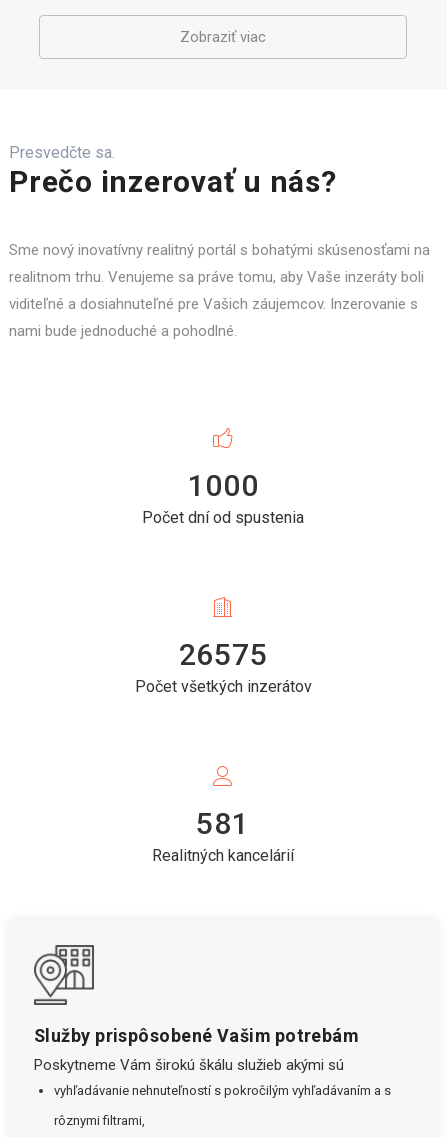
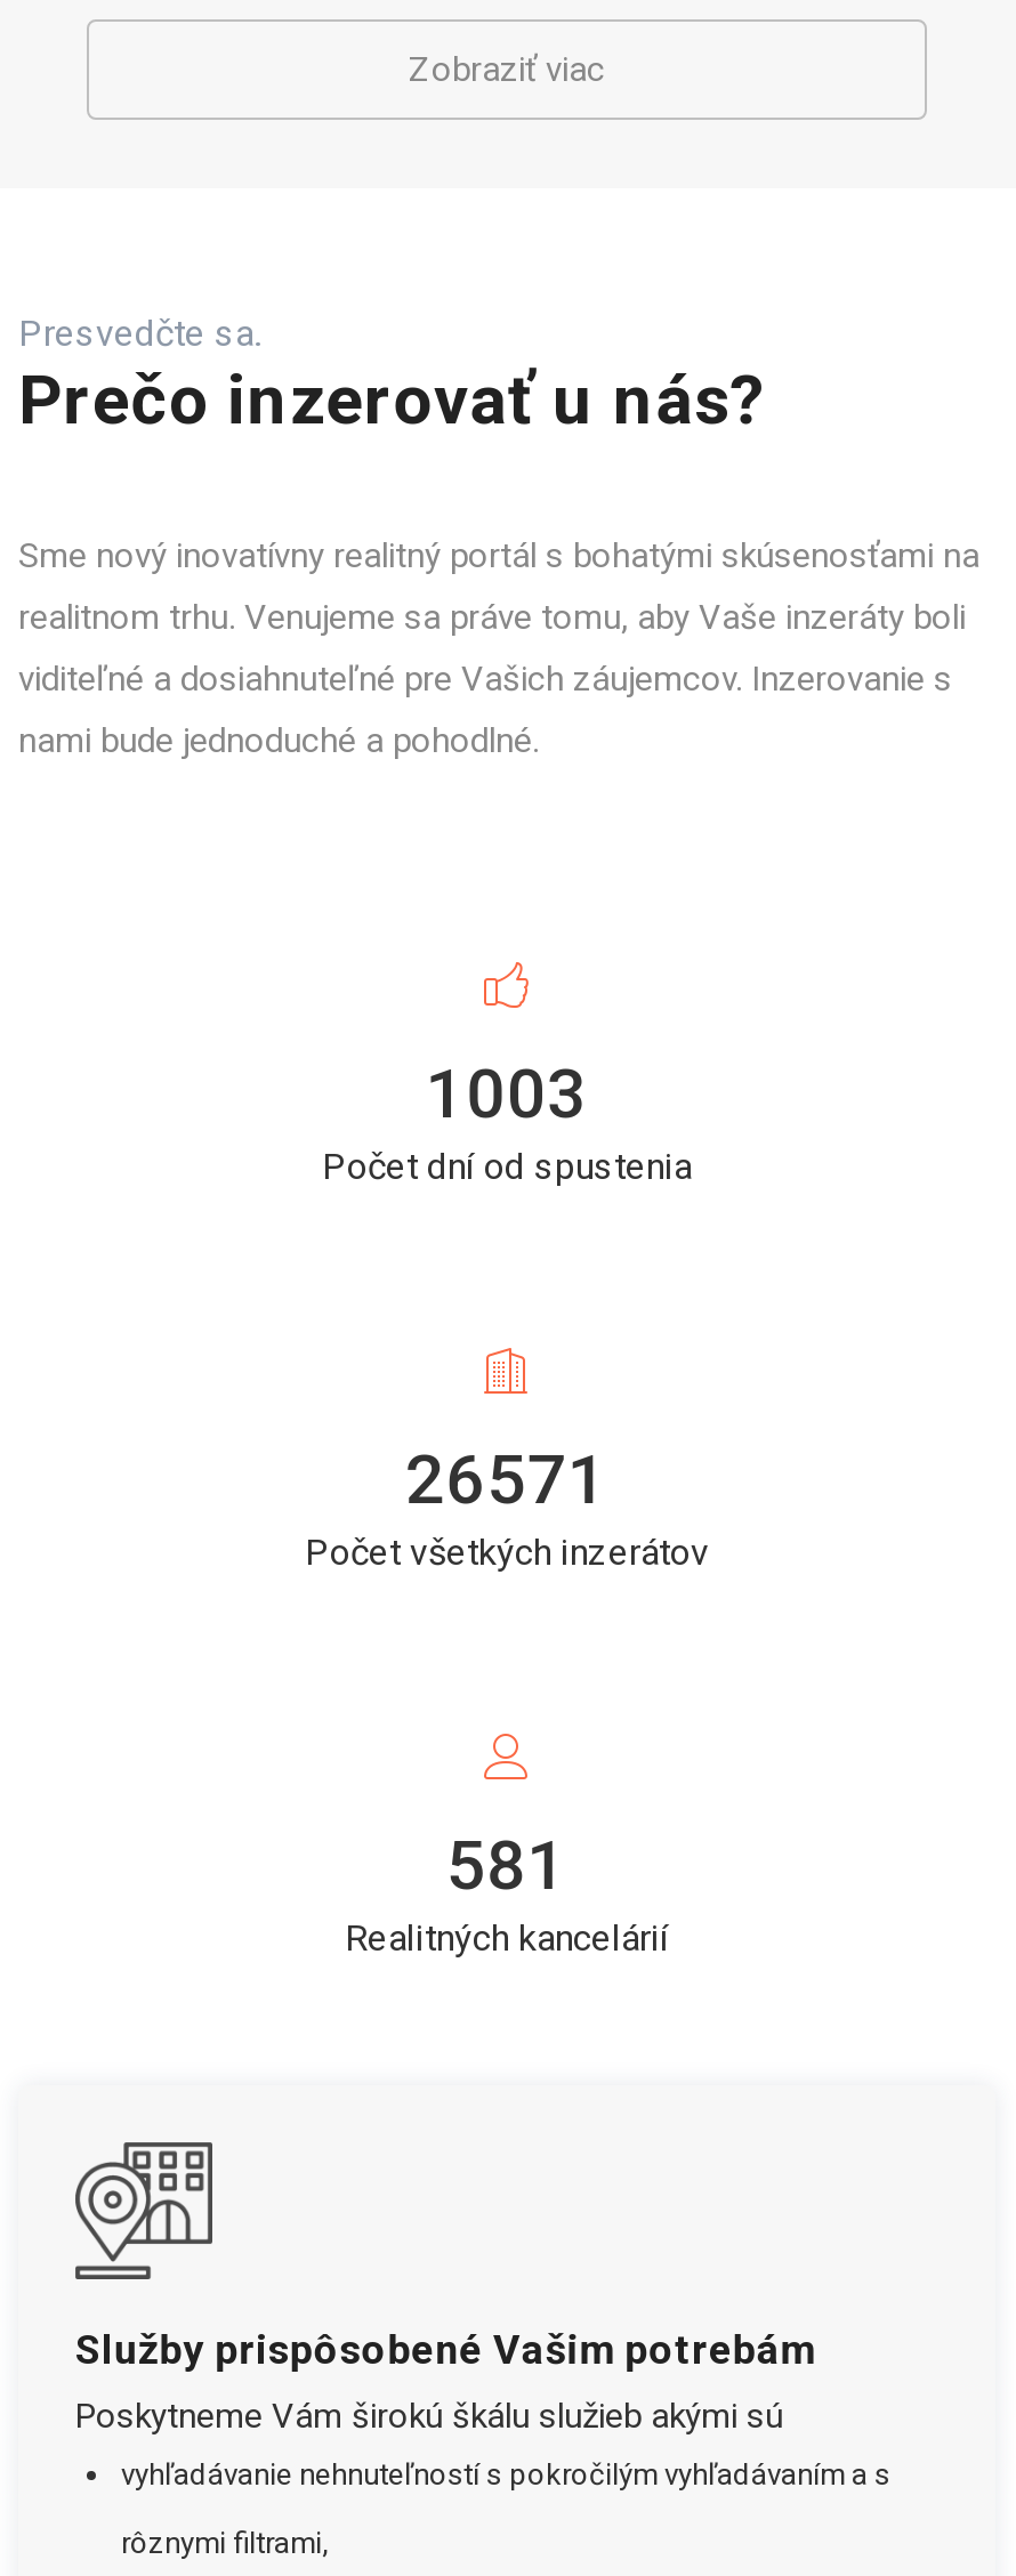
- 1000
+ 1003

- 26575
+ 26571
